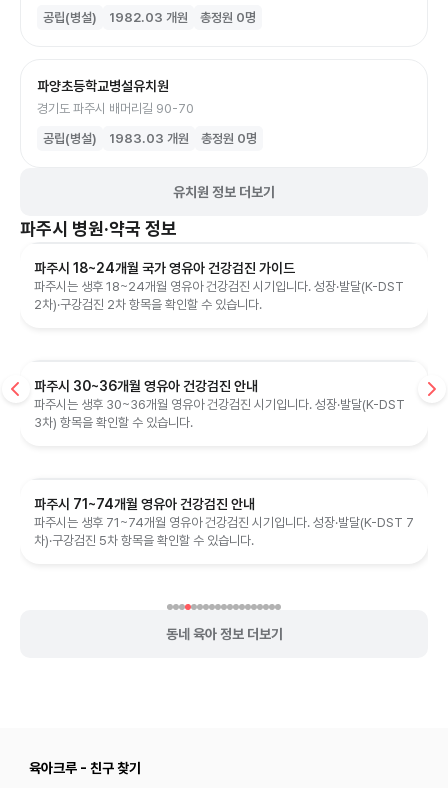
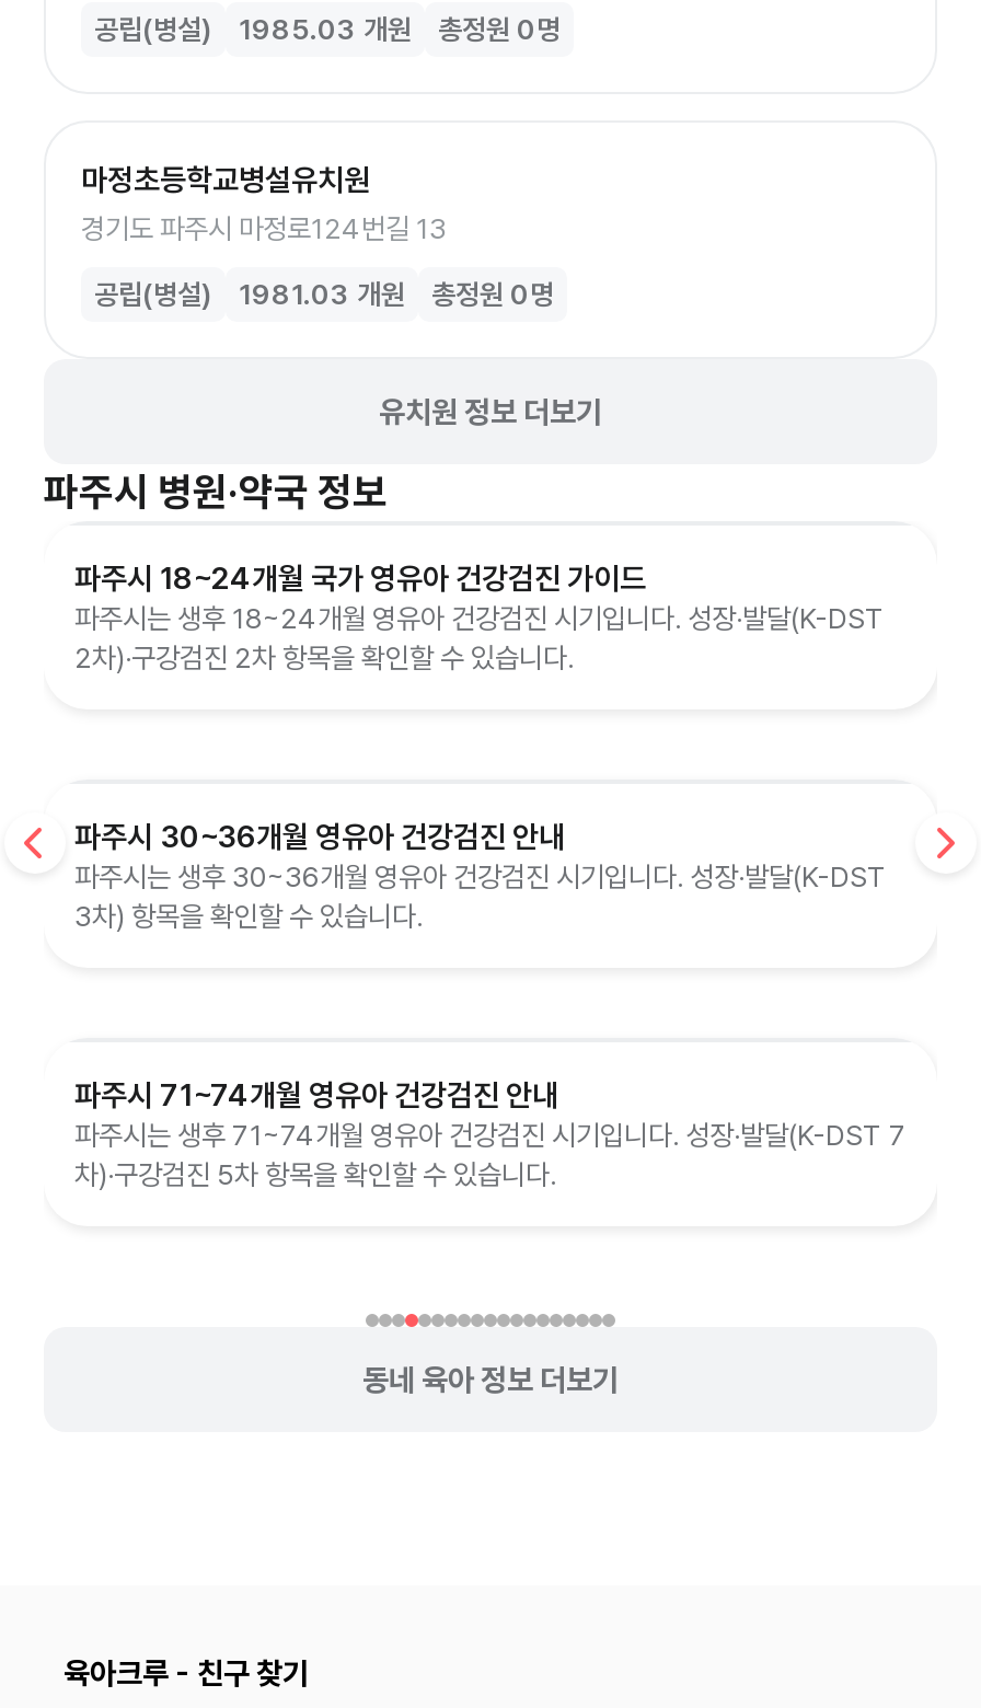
- 공립(병설) 1982.03 개원 총정원 0명
+ 공립(병설) 1985.03 개원 총정원 0명

- 파양초등학교병설유치원
- 경기도 파주시 배머리길 90-70
+ 마정초등학교병설유치원
+ 경기도 파주시 마정로124번길 13

- 공립(병설) 1983.03 개원 총정원 0명
+ 공립(병설) 1981.03 개원 총정원 0명
